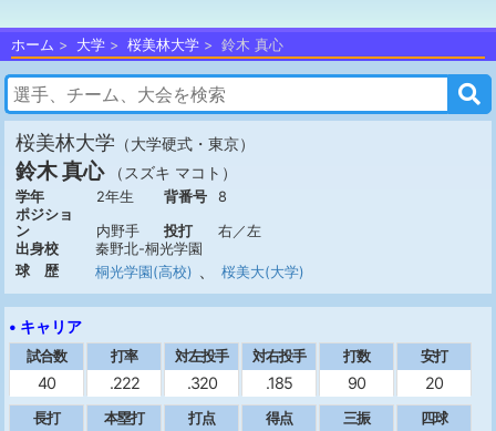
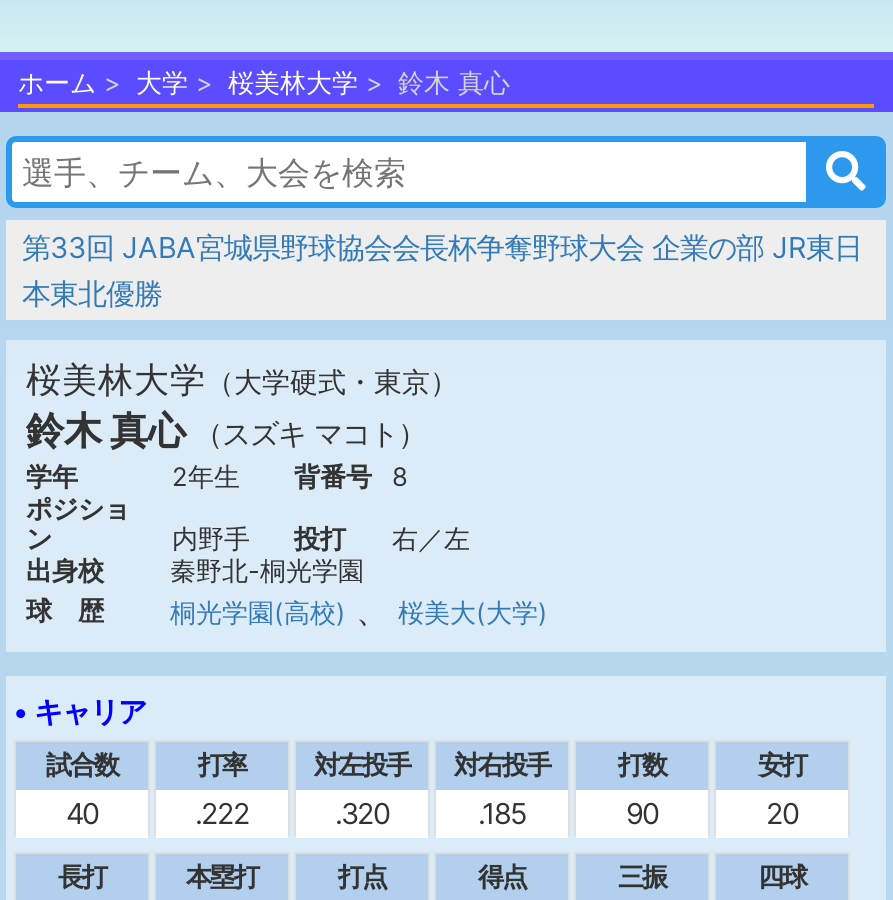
+ 第33回 JABA宮城県野球協会会長杯争奪野球大会 企業の部 JR東日
+ 本東北優勝
